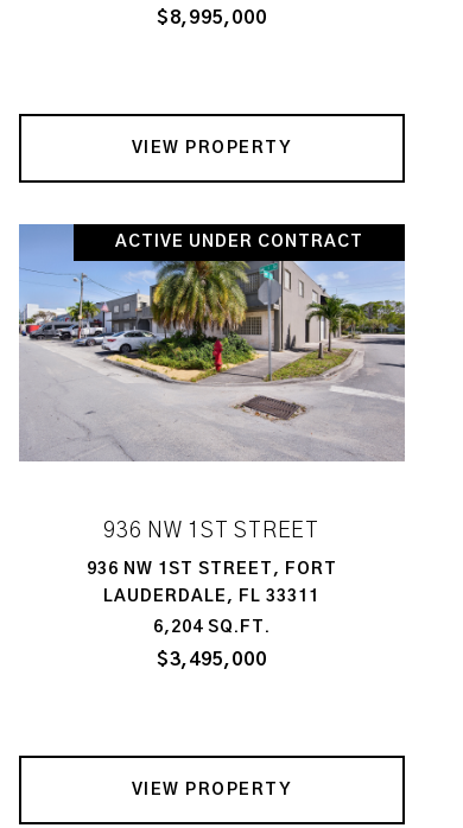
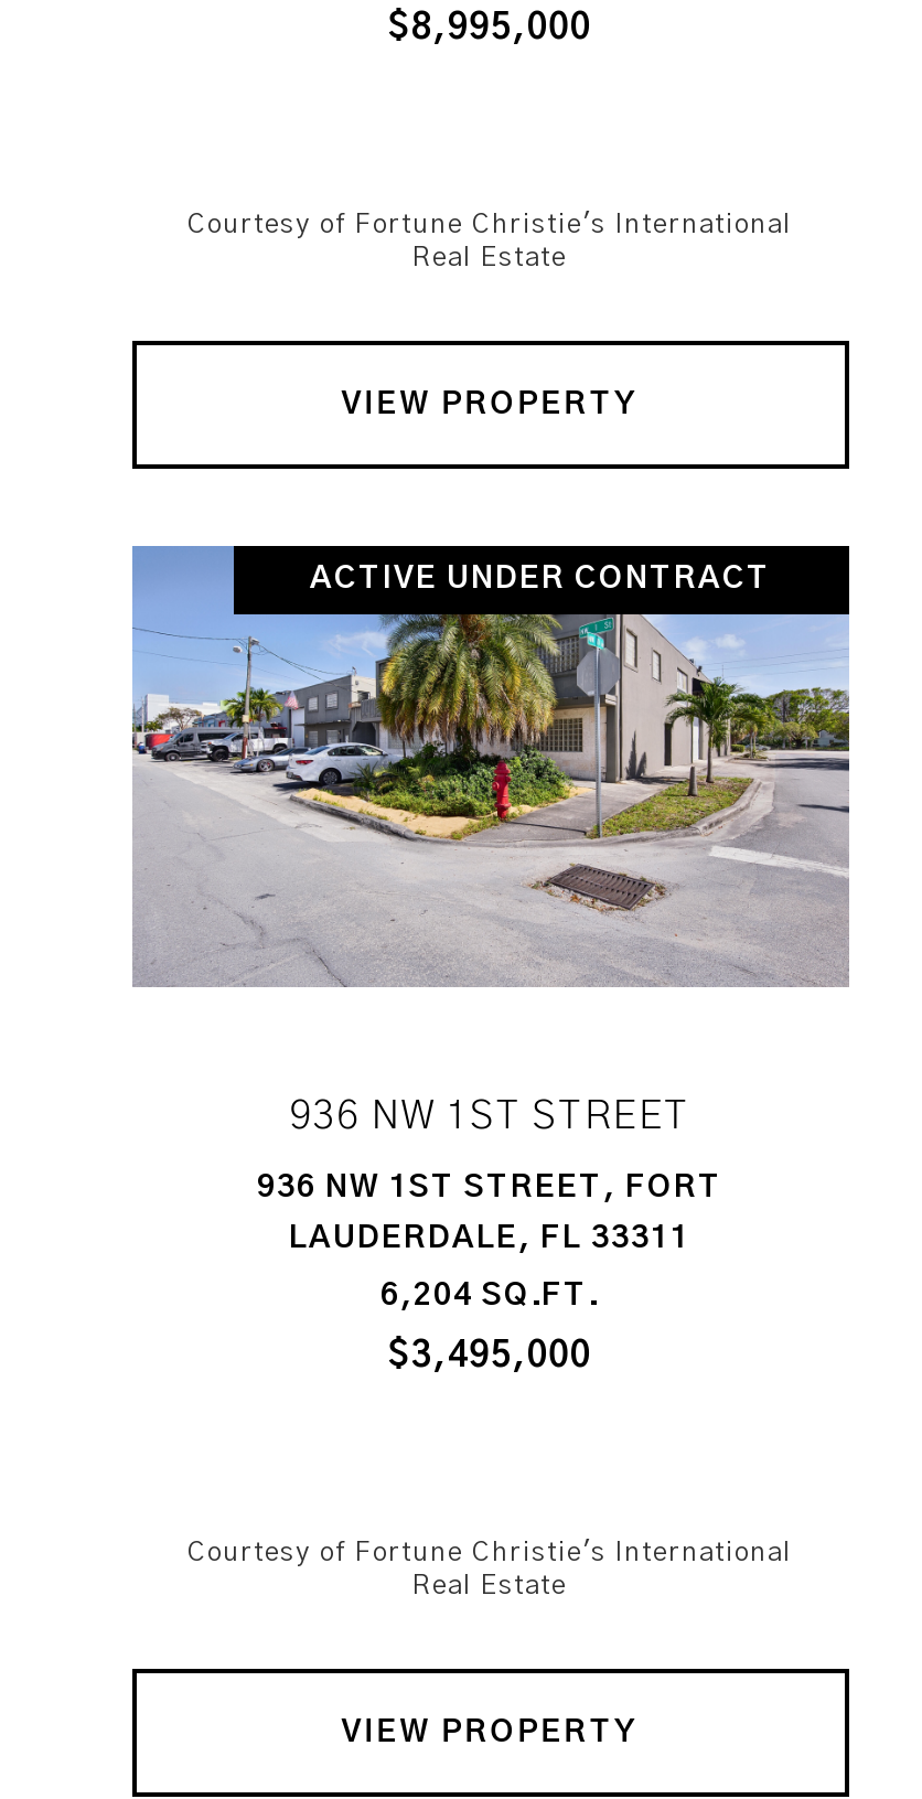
+ Courtesy of Fortune Christie's International
+ Real Estate

+ Courtesy of Fortune Christie's International
+ Real Estate
